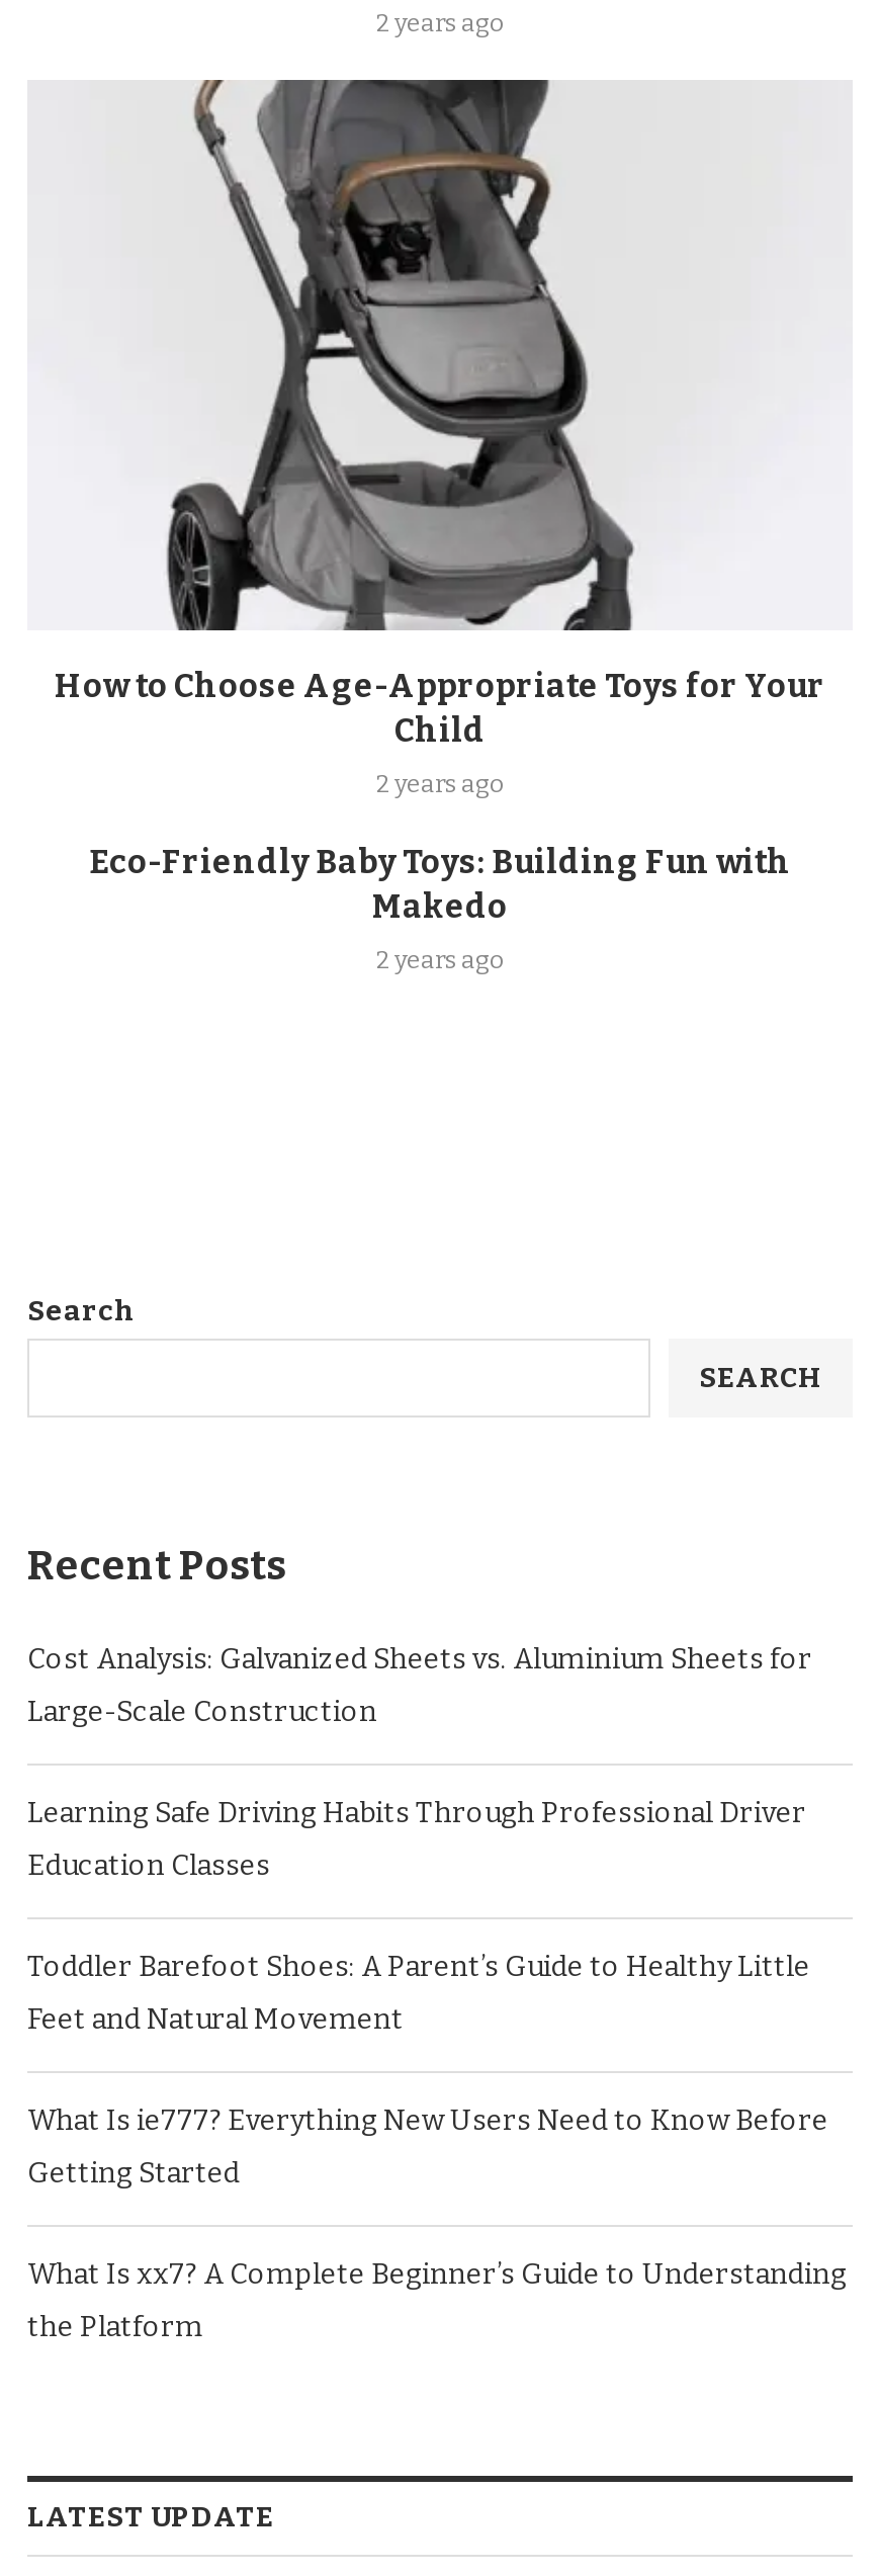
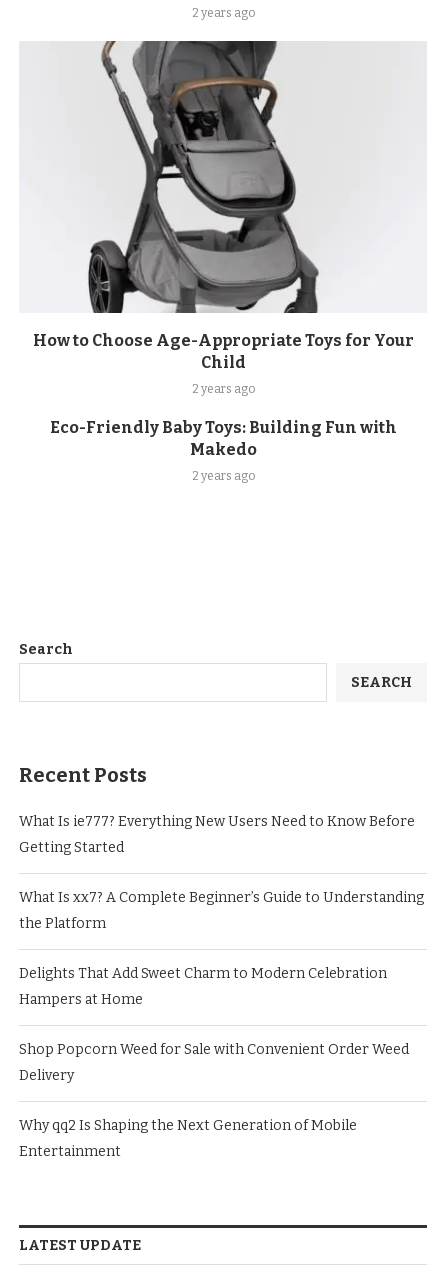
- Cost Analysis: Galvanized Sheets vs. Aluminium Sheets for
- Large-Scale Construction
- Learning Safe Driving Habits Through Professional Driver
- Education Classes
- Toddler Barefoot Shoes: A Parent’s Guide to Healthy Little
- Feet and Natural Movement

moved up: What Is ie777? Everything New Users Need to Know Before | Getting Started | What Is xx7? A Complete Beginner’s Guide to Understanding | the Platform

+ Delights That Add Sweet Charm to Modern Celebration
+ Hampers at Home
+ Shop Popcorn Weed for Sale with Convenient Order Weed
+ Delivery
+ Why qq2 Is Shaping the Next Generation of Mobile
+ Entertainment
